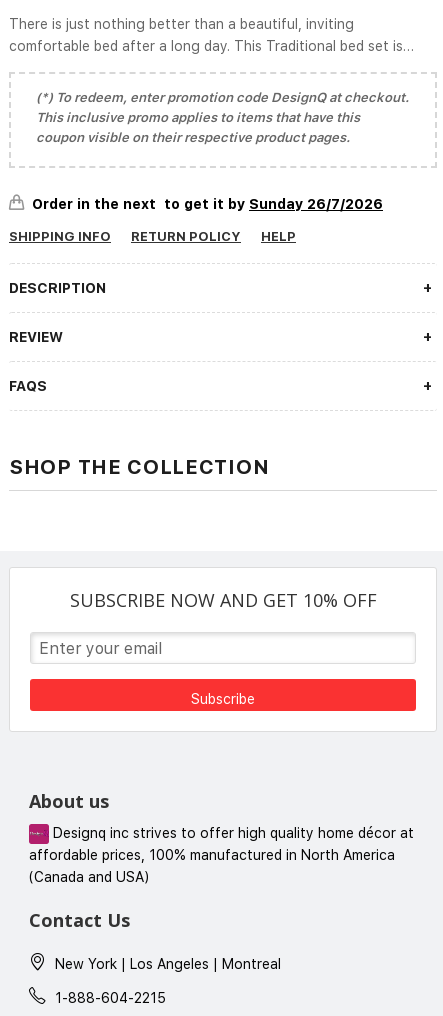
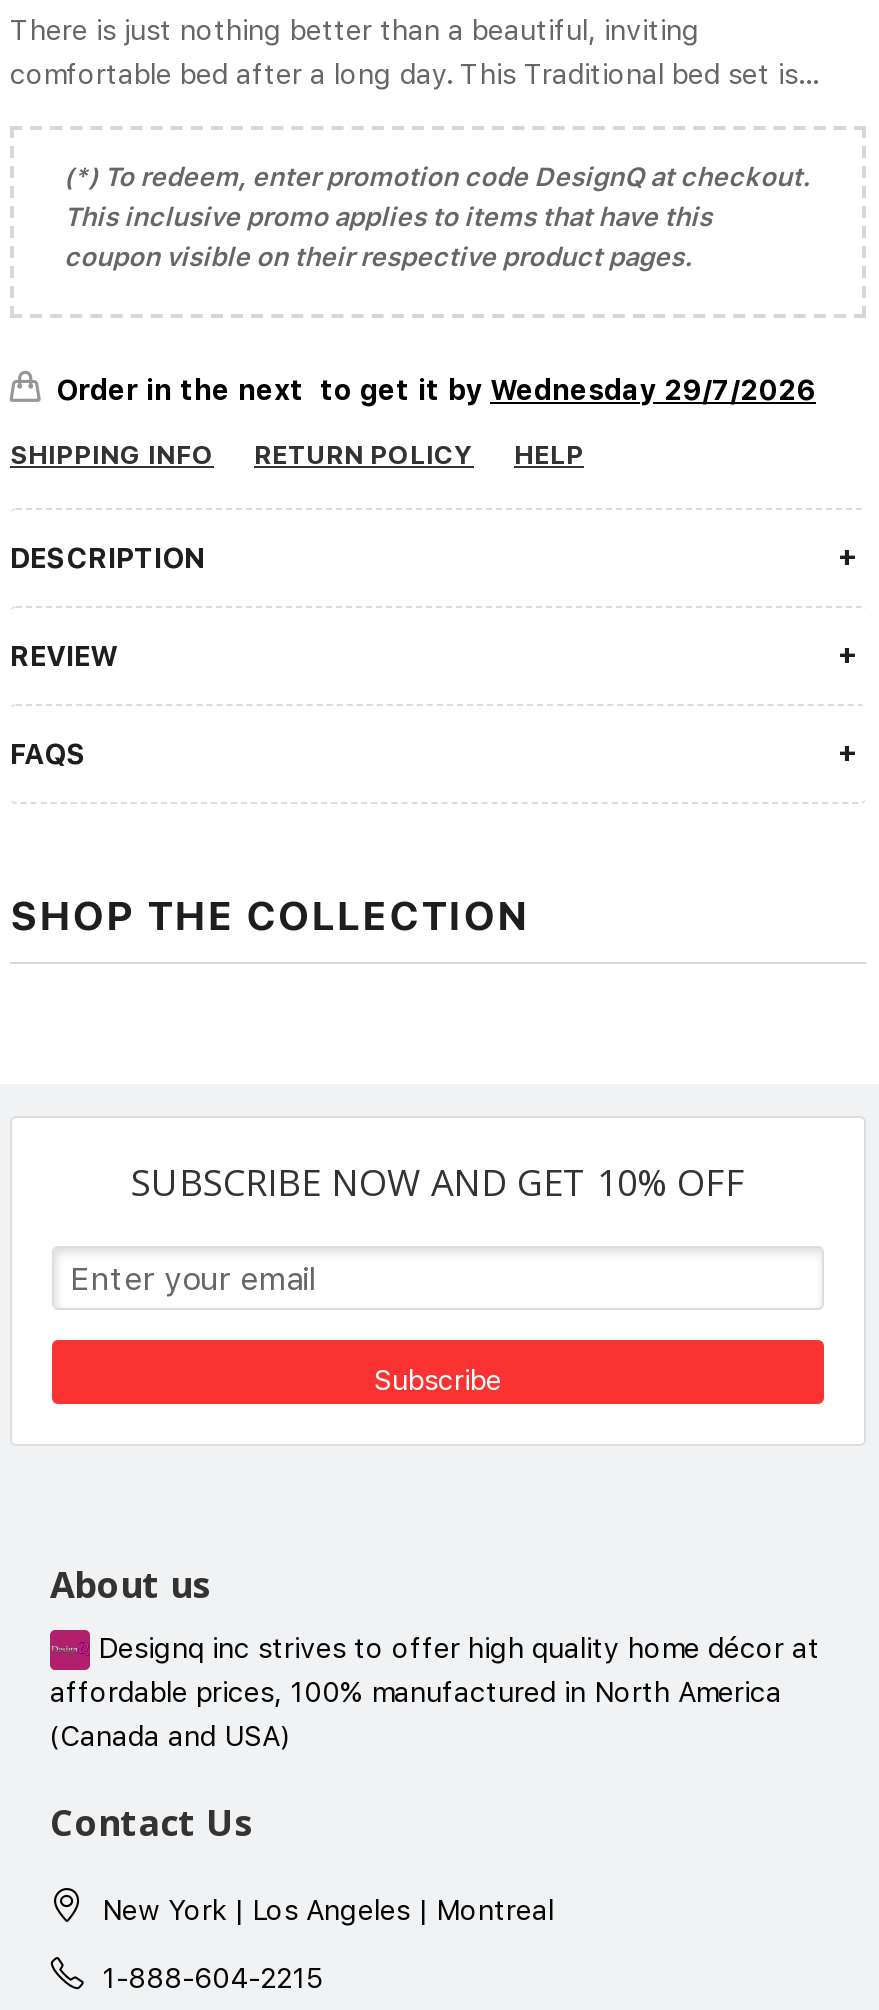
- Order in the next to get it by Sunday 26/7/2026
+ Order in the next to get it by Wednesday 29/7/2026
